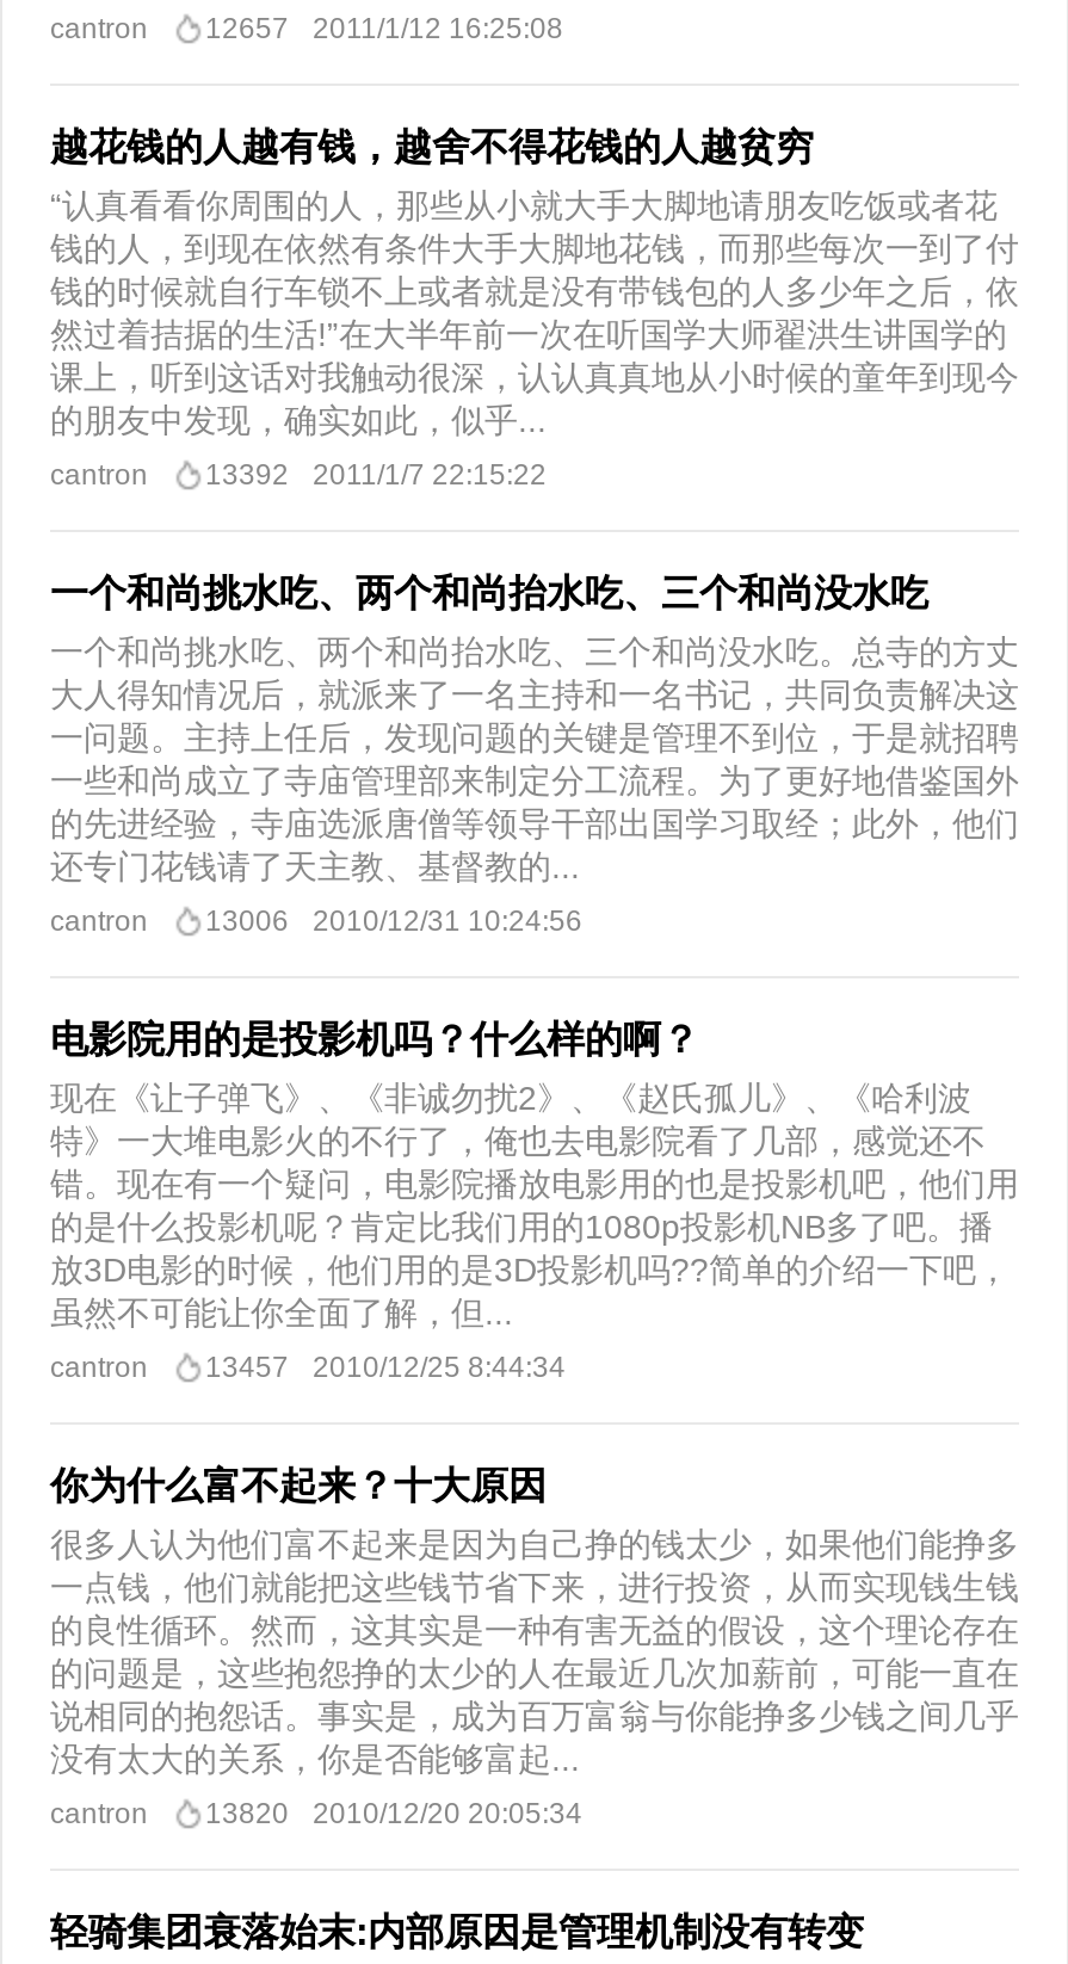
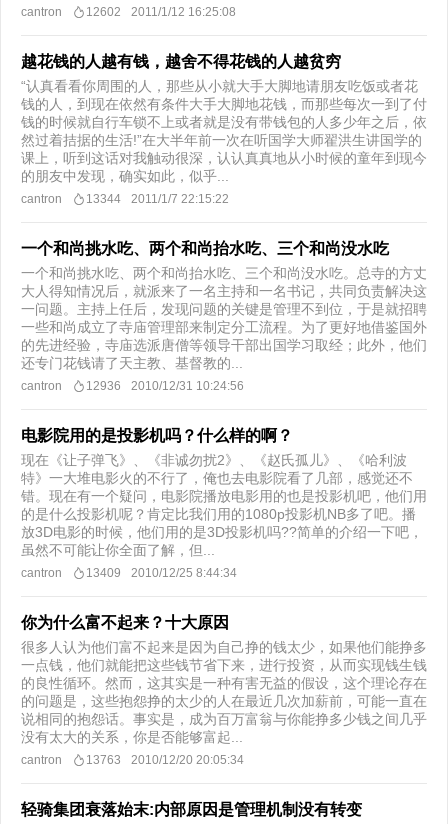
- cantron 12657 2011/1/12 16:25:08
+ cantron 12602 2011/1/12 16:25:08

- cantron 13392 2011/1/7 22:15:22
+ cantron 13344 2011/1/7 22:15:22

- cantron 13006 2010/12/31 10:24:56
+ cantron 12936 2010/12/31 10:24:56

- cantron 13457 2010/12/25 8:44:34
+ cantron 13409 2010/12/25 8:44:34

- cantron 13820 2010/12/20 20:05:34
+ cantron 13763 2010/12/20 20:05:34
